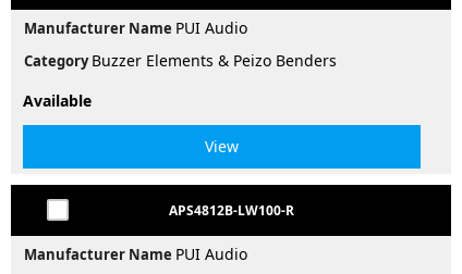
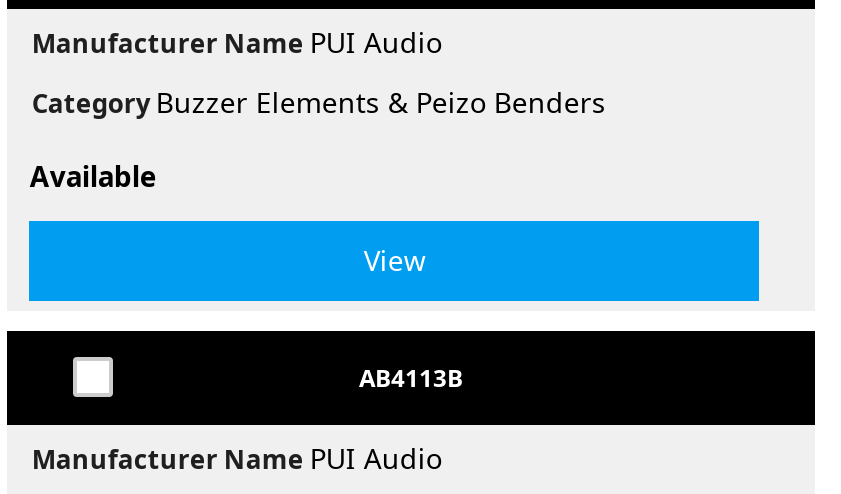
- APS4812B-LW100-R
+ AB4113B
